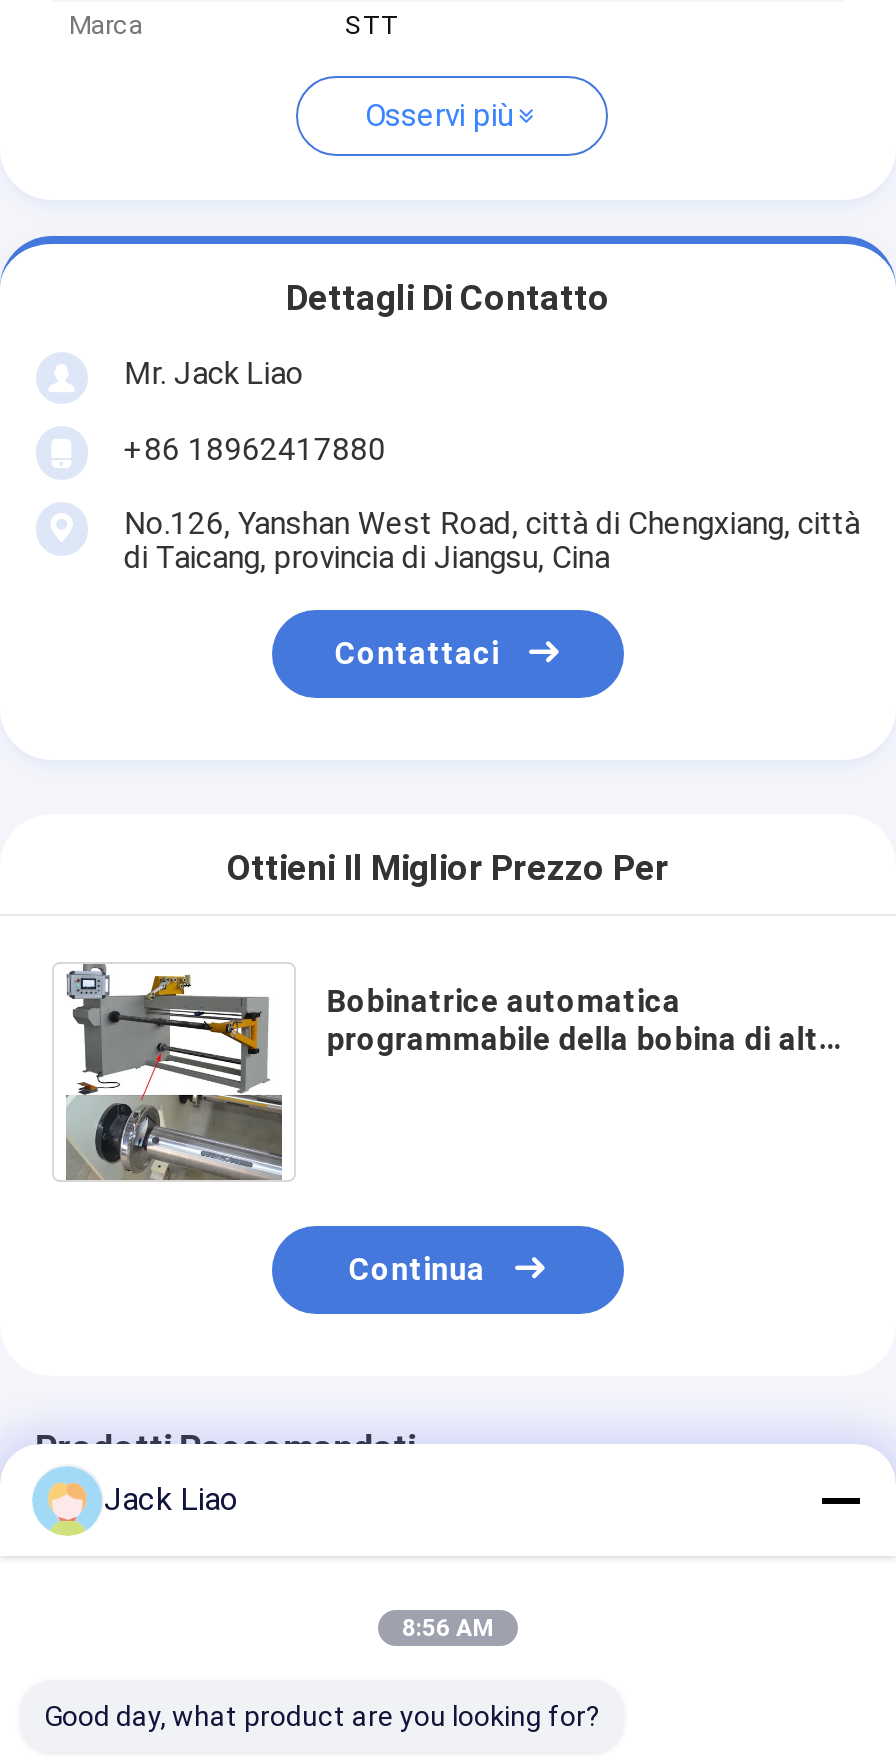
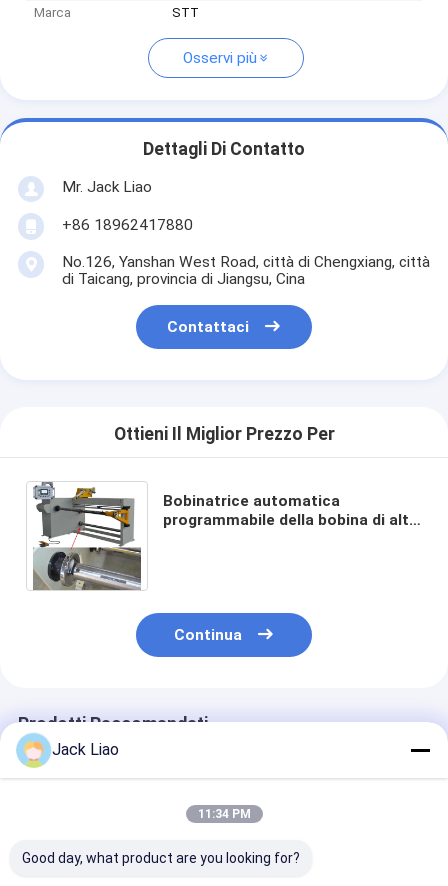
- 8:56 AM
+ 11:34 PM
